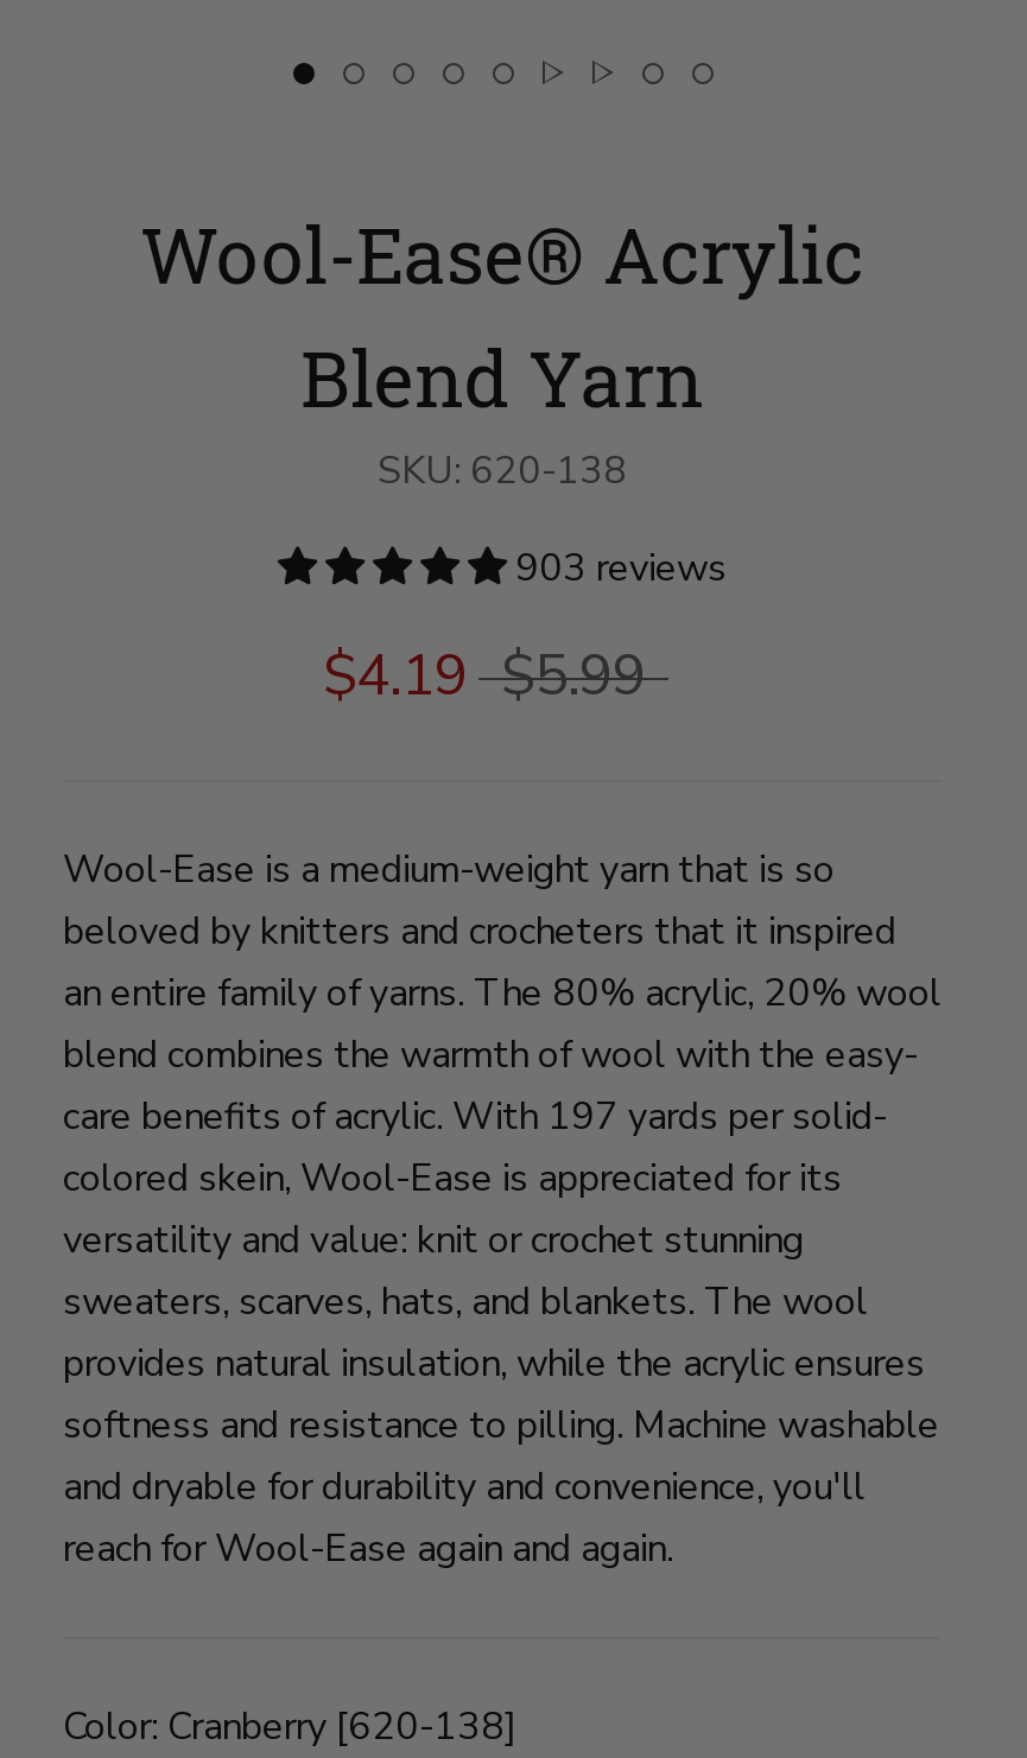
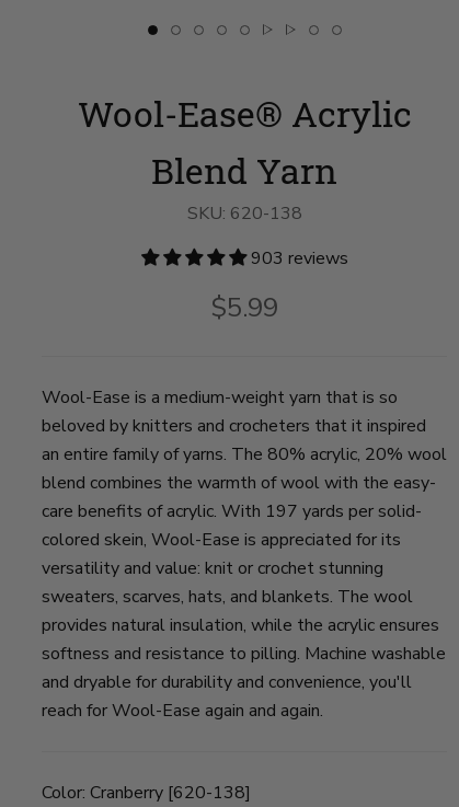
- $4.19 $5.99
+ $5.99
